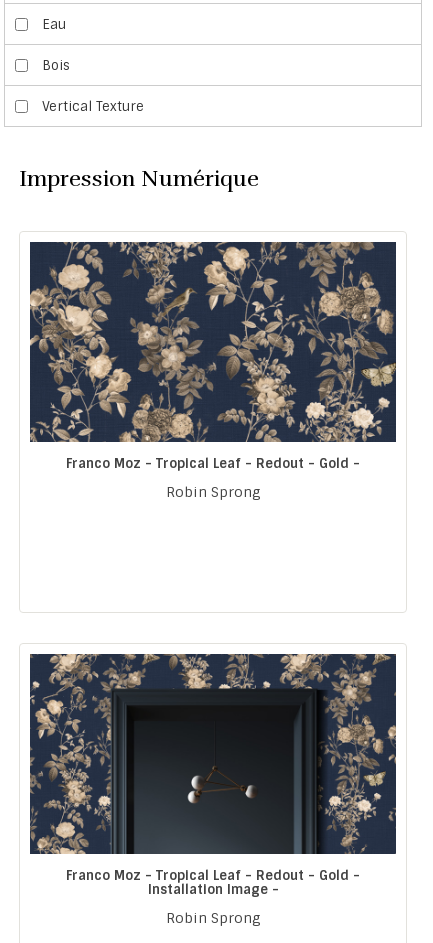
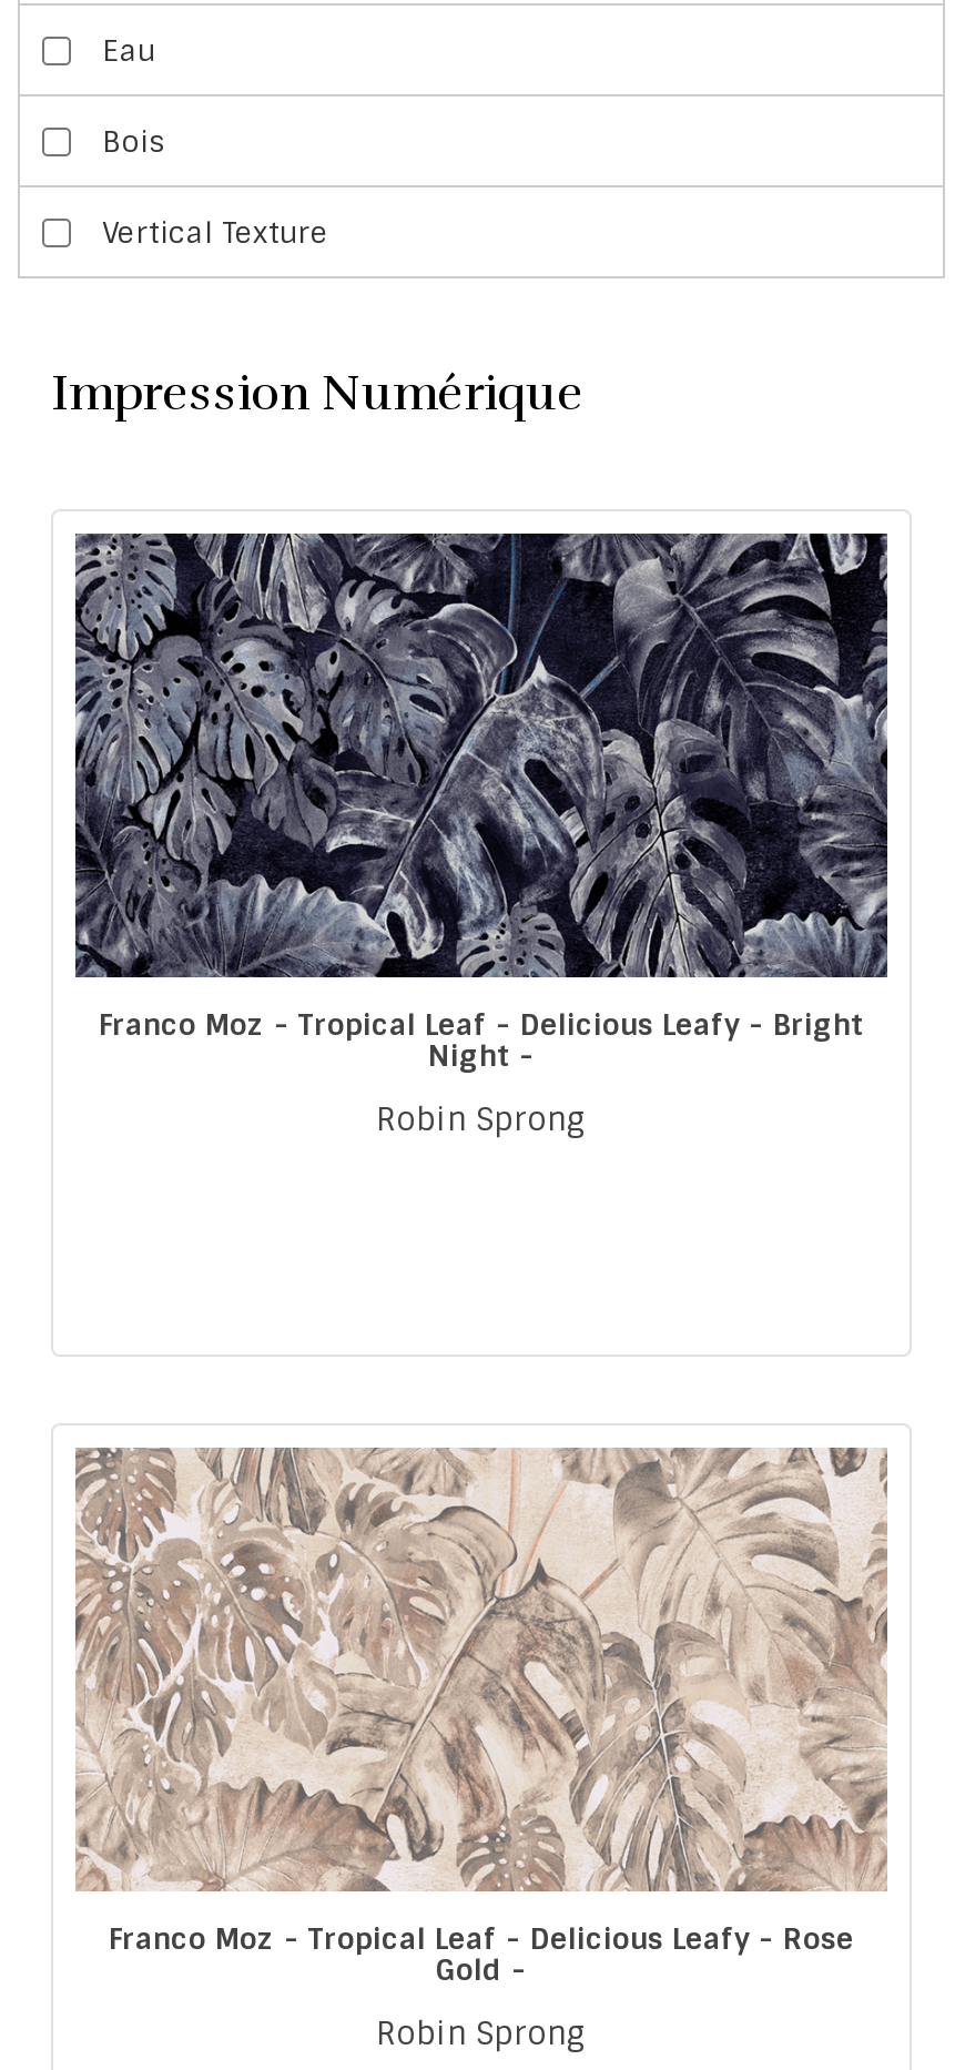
- [image]
- Franco Moz - Tropical Leaf - Redout - Gold -
+ [image]
+ Franco Moz - Tropical Leaf - Delicious Leafy - Bright
+ Night -

- [image]
- Franco Moz - Tropical Leaf - Redout - Gold -
- Installation Image -
+ [image]
+ Franco Moz - Tropical Leaf - Delicious Leafy - Rose
+ Gold -
